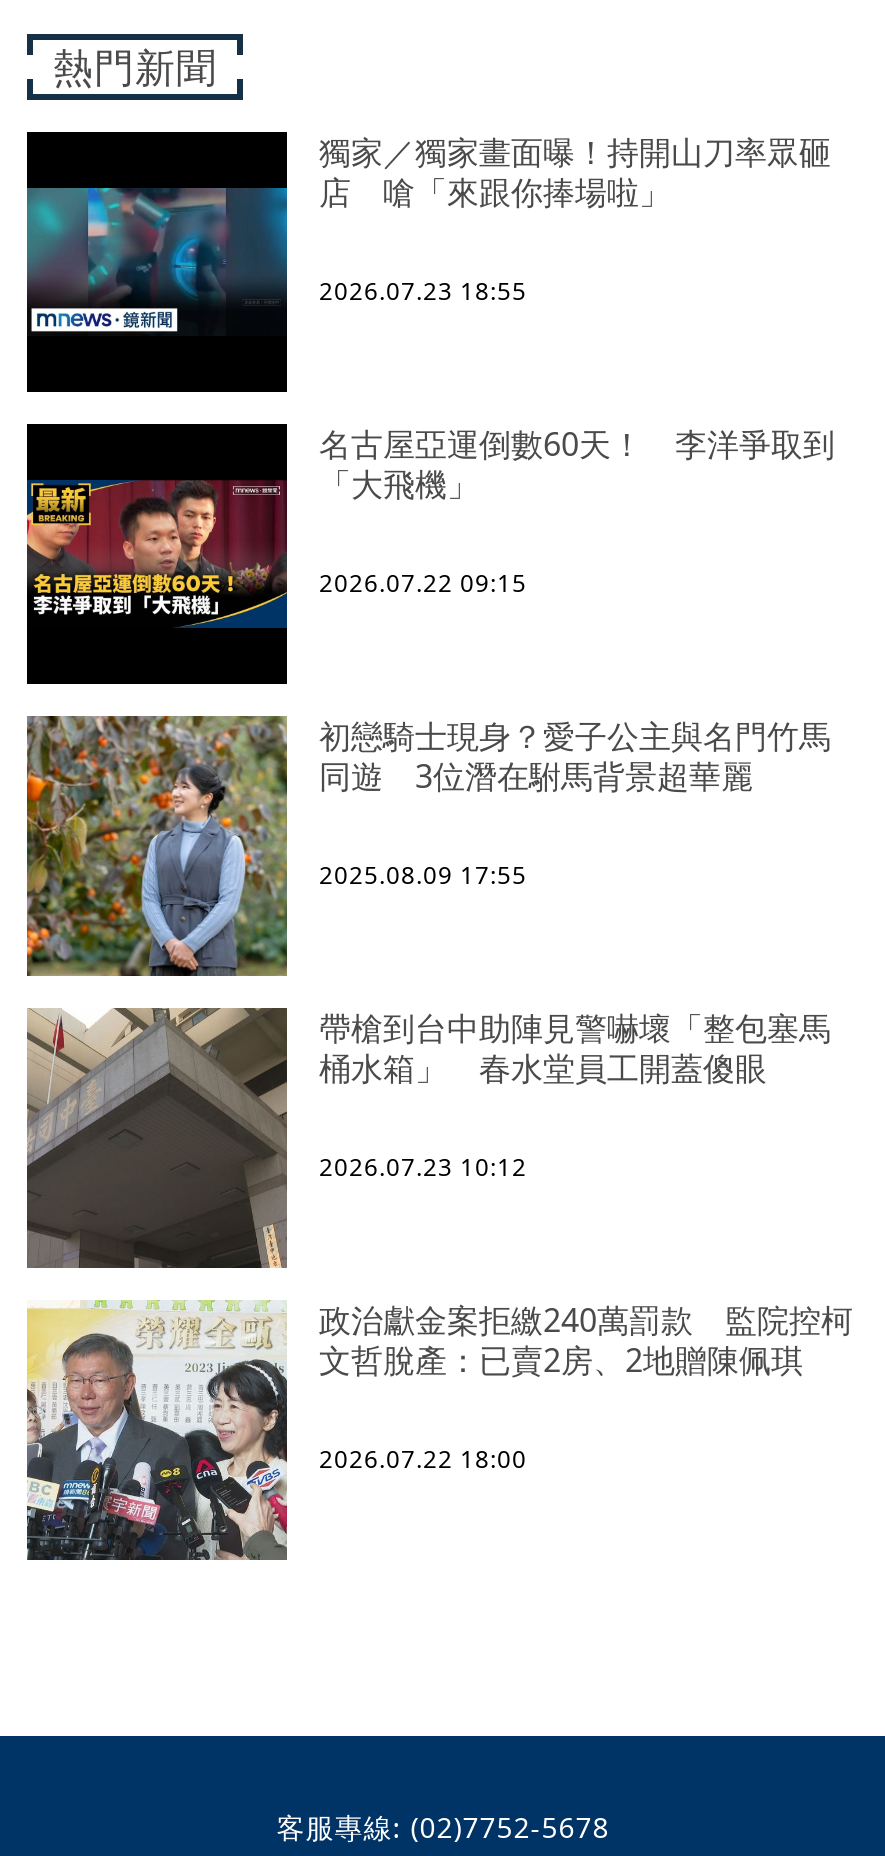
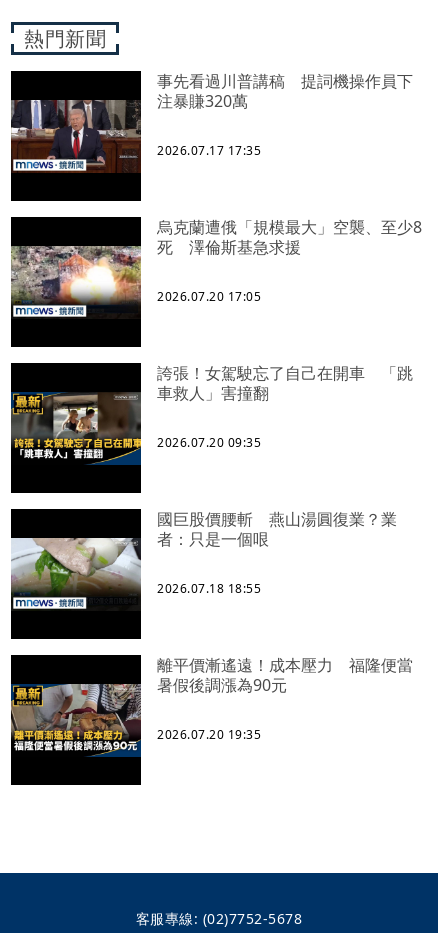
- [image]
- 獨家／獨家畫面曝！持開山刀率眾砸
- 店 嗆「來跟你捧場啦」
+ [image]
+ 事先看過川普講稿 提詞機操作員下
+ 注暴賺320萬

- 2026.07.23 18:55
+ 2026.07.17 17:35

- [image]
- 名古屋亞運倒數60天！ 李洋爭取到
- 「大飛機」
+ [image]
+ 烏克蘭遭俄「規模最大」空襲、至少8
+ 死 澤倫斯基急求援

- 2026.07.22 09:15
+ 2026.07.20 17:05

- [image]
- 初戀騎士現身？愛子公主與名門竹馬
- 同遊 3位潛在駙馬背景超華麗
+ [image]
+ 誇張！女駕駛忘了自己在開車 「跳
+ 車救人」害撞翻

- 2025.08.09 17:55
+ 2026.07.20 09:35

- [image]
- 帶槍到台中助陣見警嚇壞「整包塞馬
- 桶水箱」 春水堂員工開蓋傻眼
+ [image]
+ 國巨股價腰斬 燕山湯圓復業？業
+ 者：只是一個哏

- 2026.07.23 10:12
+ 2026.07.18 18:55

- [image]
- 政治獻金案拒繳240萬罰款 監院控柯
- 文哲脫產：已賣2房、2地贈陳佩琪
+ [image]
+ 離平價漸遙遠！成本壓力 福隆便當
+ 暑假後調漲為90元

- 2026.07.22 18:00
+ 2026.07.20 19:35
